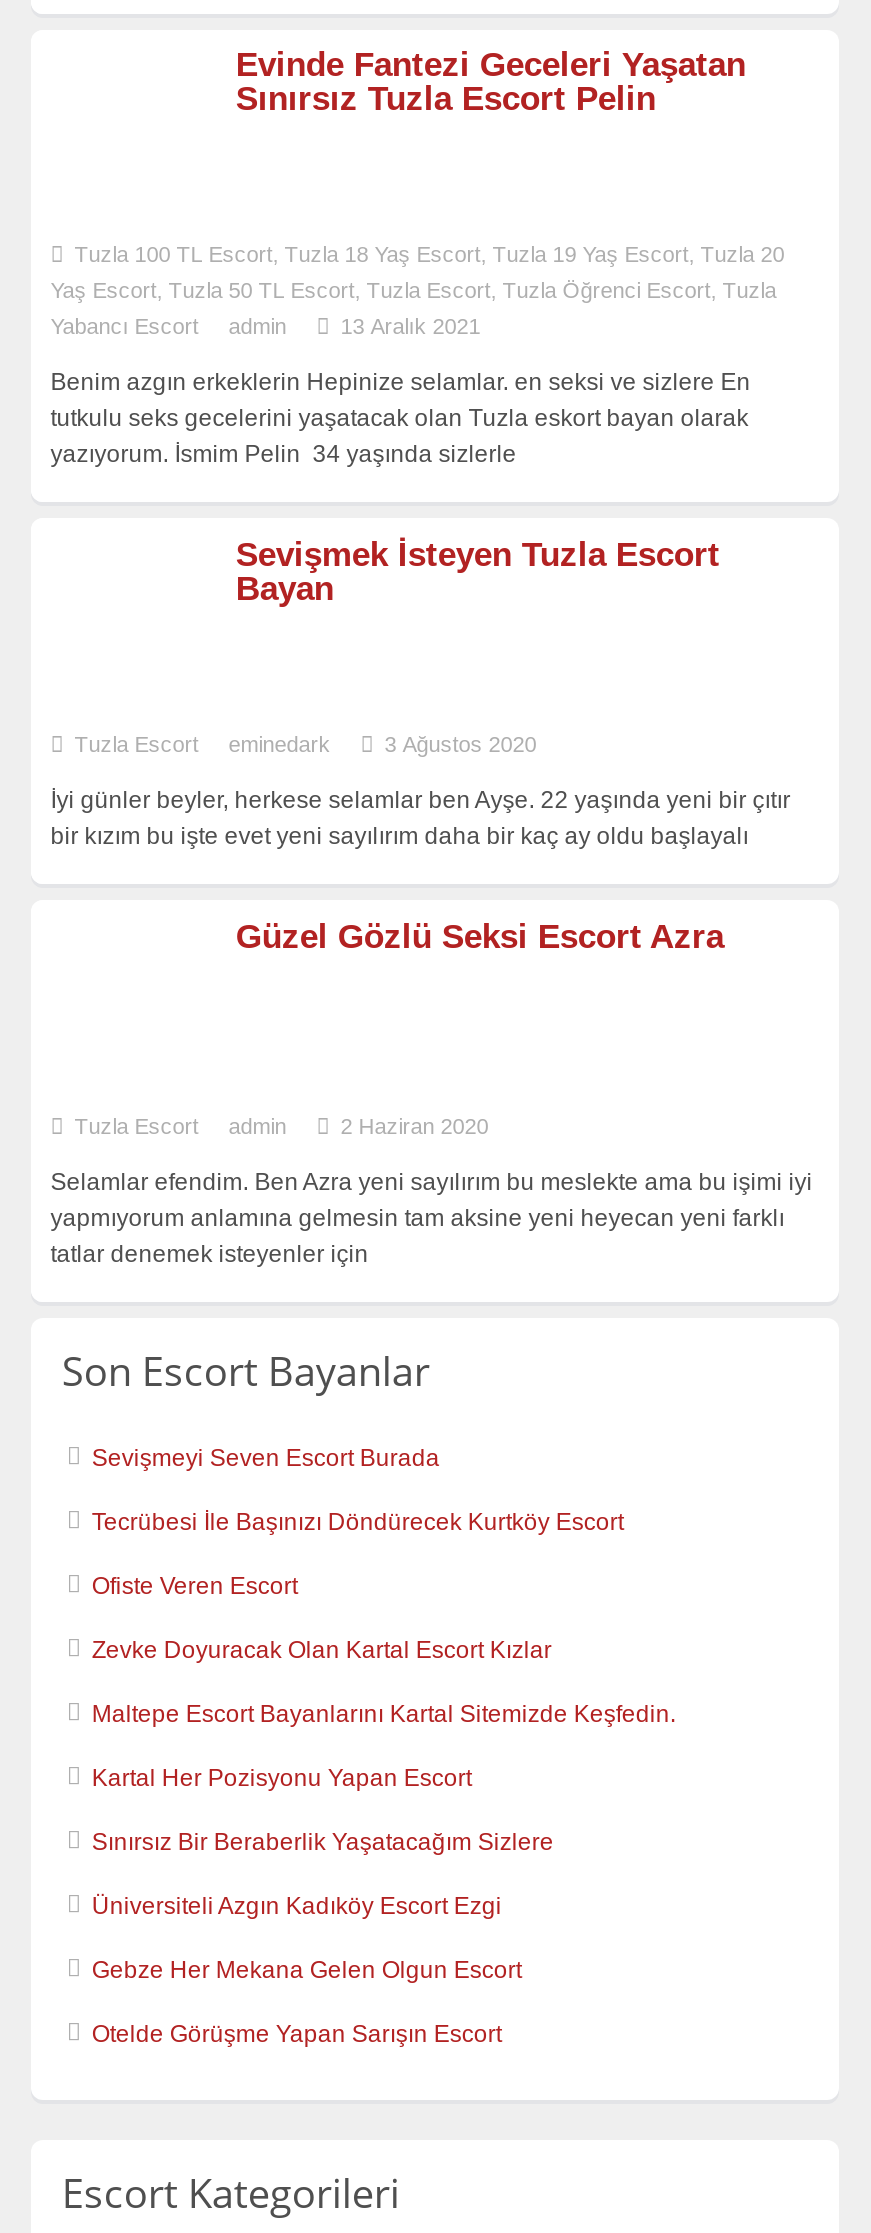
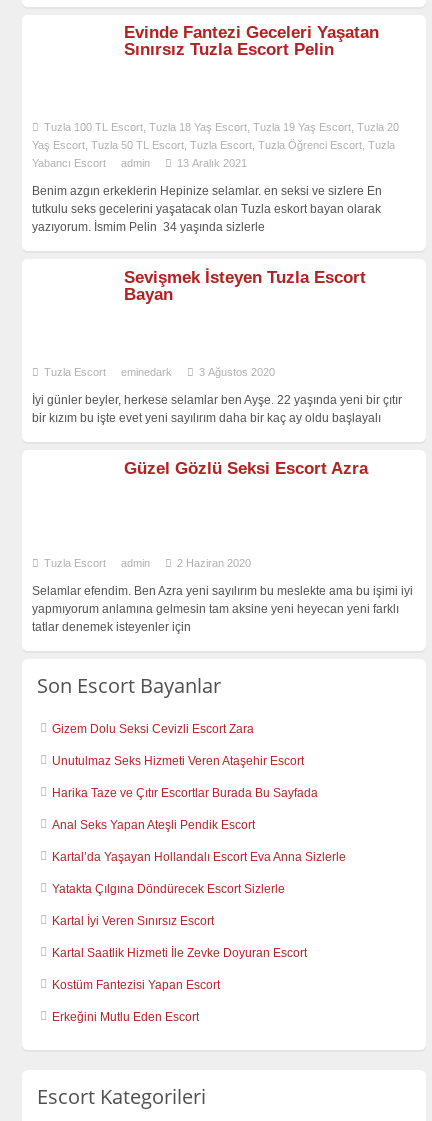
- Sevişmeyi Seven Escort Burada
+ Gizem Dolu Seksi Cevizli Escort Zara

- Tecrübesi İle Başınızı Döndürecek Kurtköy Escort
+ Unutulmaz Seks Hizmeti Veren Ataşehir Escort

- Ofiste Veren Escort
+ Harika Taze ve Çıtır Escortlar Burada Bu Sayfada

- Zevke Doyuracak Olan Kartal Escort Kızlar
+ Anal Seks Yapan Ateşli Pendik Escort

- Maltepe Escort Bayanlarını Kartal Sitemizde Keşfedin.
+ Kartal’da Yaşayan Hollandalı Escort Eva Anna Sizlerle

- Kartal Her Pozisyonu Yapan Escort
+ Yatakta Çılgına Döndürecek Escort Sizlerle

- Sınırsız Bir Beraberlik Yaşatacağım Sizlere
+ Kartal İyi Veren Sınırsız Escort

- Üniversiteli Azgın Kadıköy Escort Ezgi
+ Kartal Saatlik Hizmeti İle Zevke Doyuran Escort

- Gebze Her Mekana Gelen Olgun Escort
+ Kostüm Fantezisi Yapan Escort

- Otelde Görüşme Yapan Sarışın Escort
+ Erkeğini Mutlu Eden Escort
